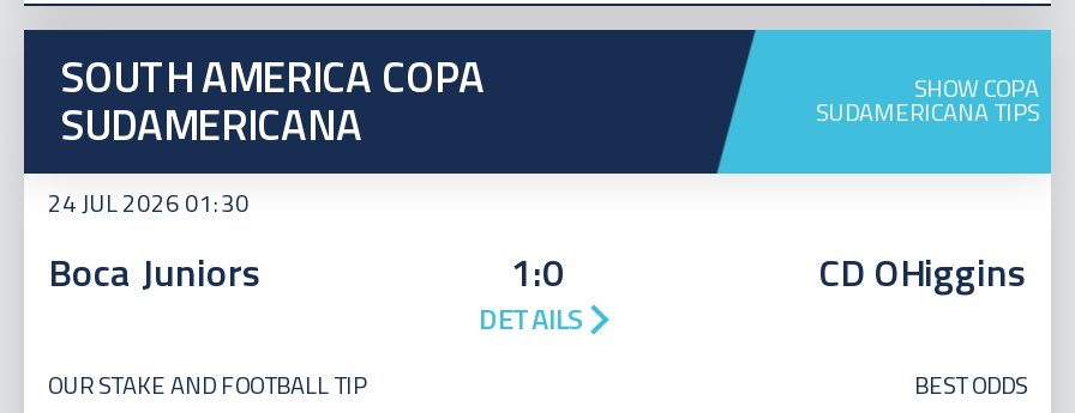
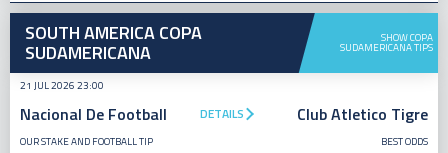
- 24 JUL 2026 01:30
- Boca Juniors
- 1:0
+ 21 JUL 2026 23:00
+ Nacional De Football

- CD OHiggins
+ Club Atletico Tigre
